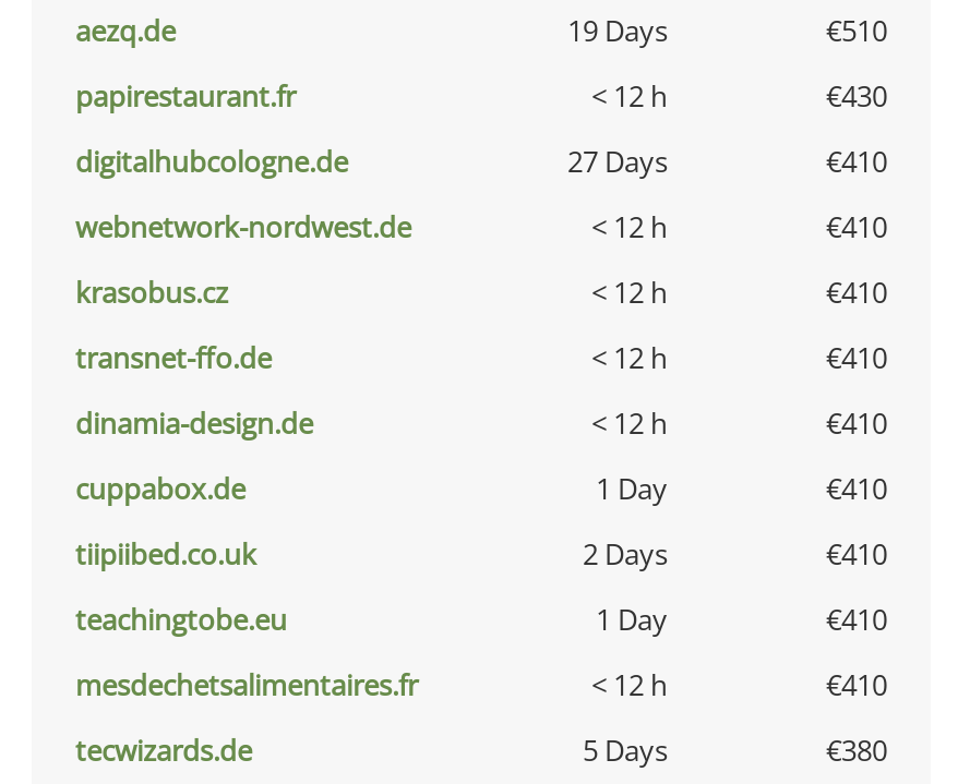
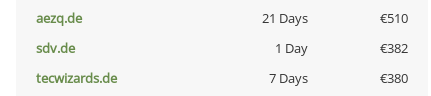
- 19 Days
+ 21 Days

- papirestaurant.fr
- < 12 h
- €430
- digitalhubcologne.de
- 27 Days
- €410
- webnetwork-nordwest.de
- < 12 h
- €410
- krasobus.cz
- < 12 h
- €410
- transnet-ffo.de
- < 12 h
- €410
- dinamia-design.de
- < 12 h
- €410
- cuppabox.de
+ sdv.de

- €410
- tiipiibed.co.uk
- 2 Days
- €410
- teachingtobe.eu
- 1 Day
- €410
- mesdechetsalimentaires.fr
- < 12 h
- €410
+ €382

- 5 Days
+ 7 Days
